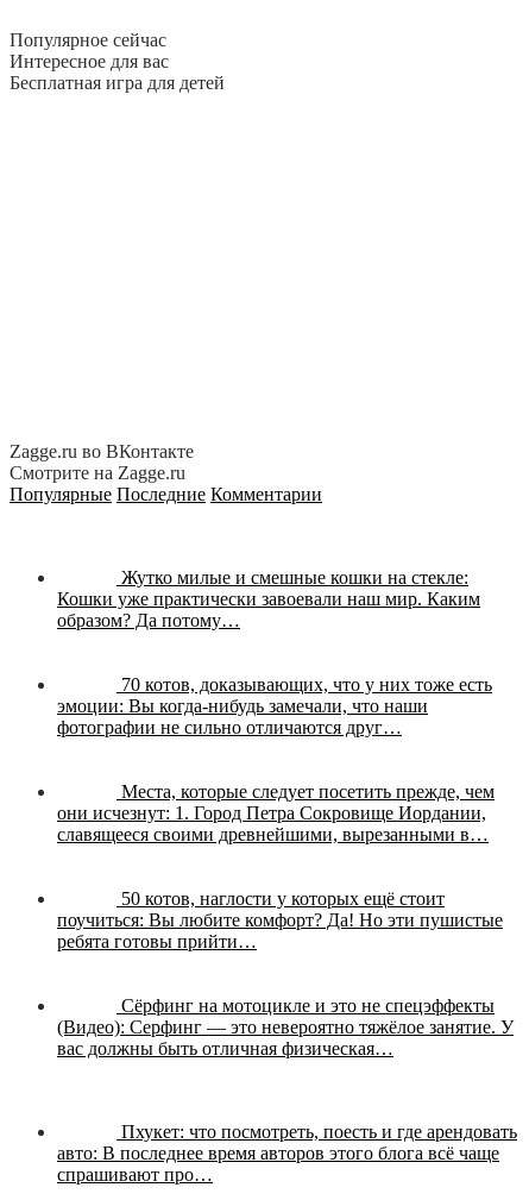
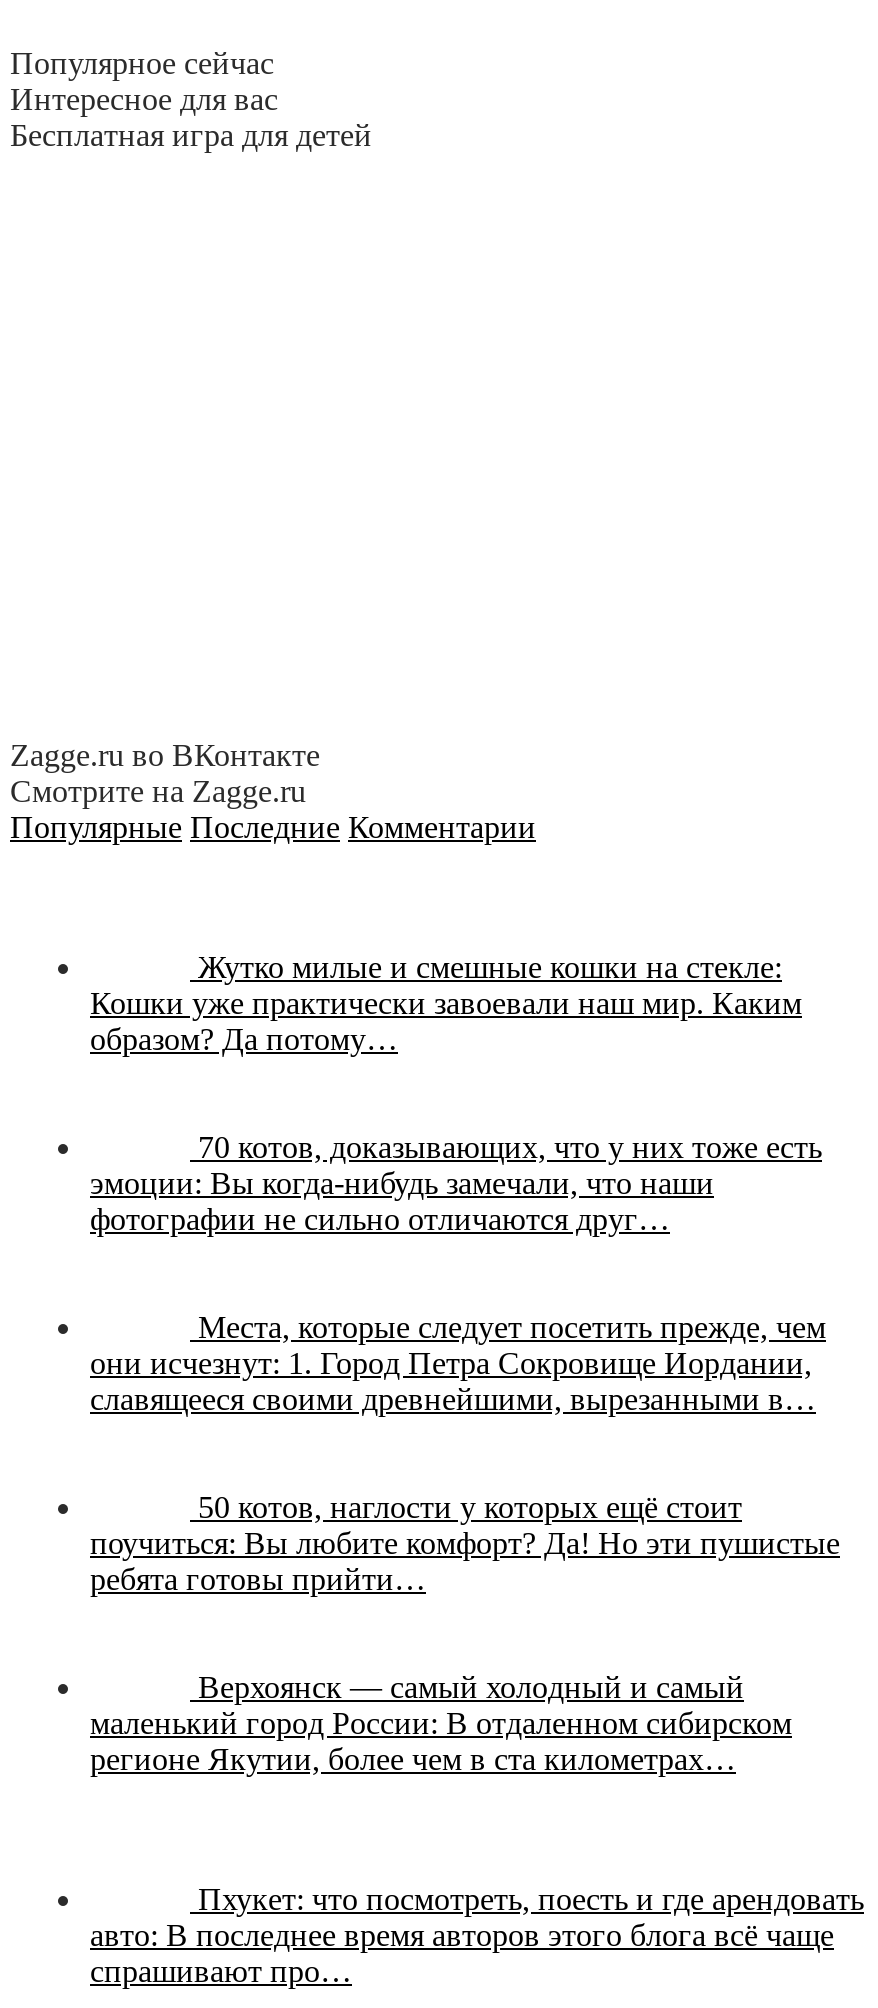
- Сёрфинг на мотоцикле и это не спецэффекты
- (Видео): Серфинг — это невероятно тяжёлое занятие. У
- вас должны быть отличная физическая…
+ Верхоянск — самый холодный и самый
+ маленький город России: В отдаленном сибирском
+ регионе Якутии, более чем в ста километрах…
